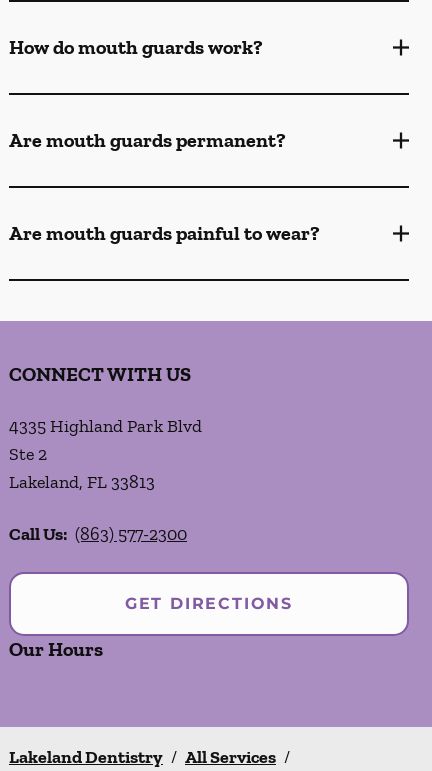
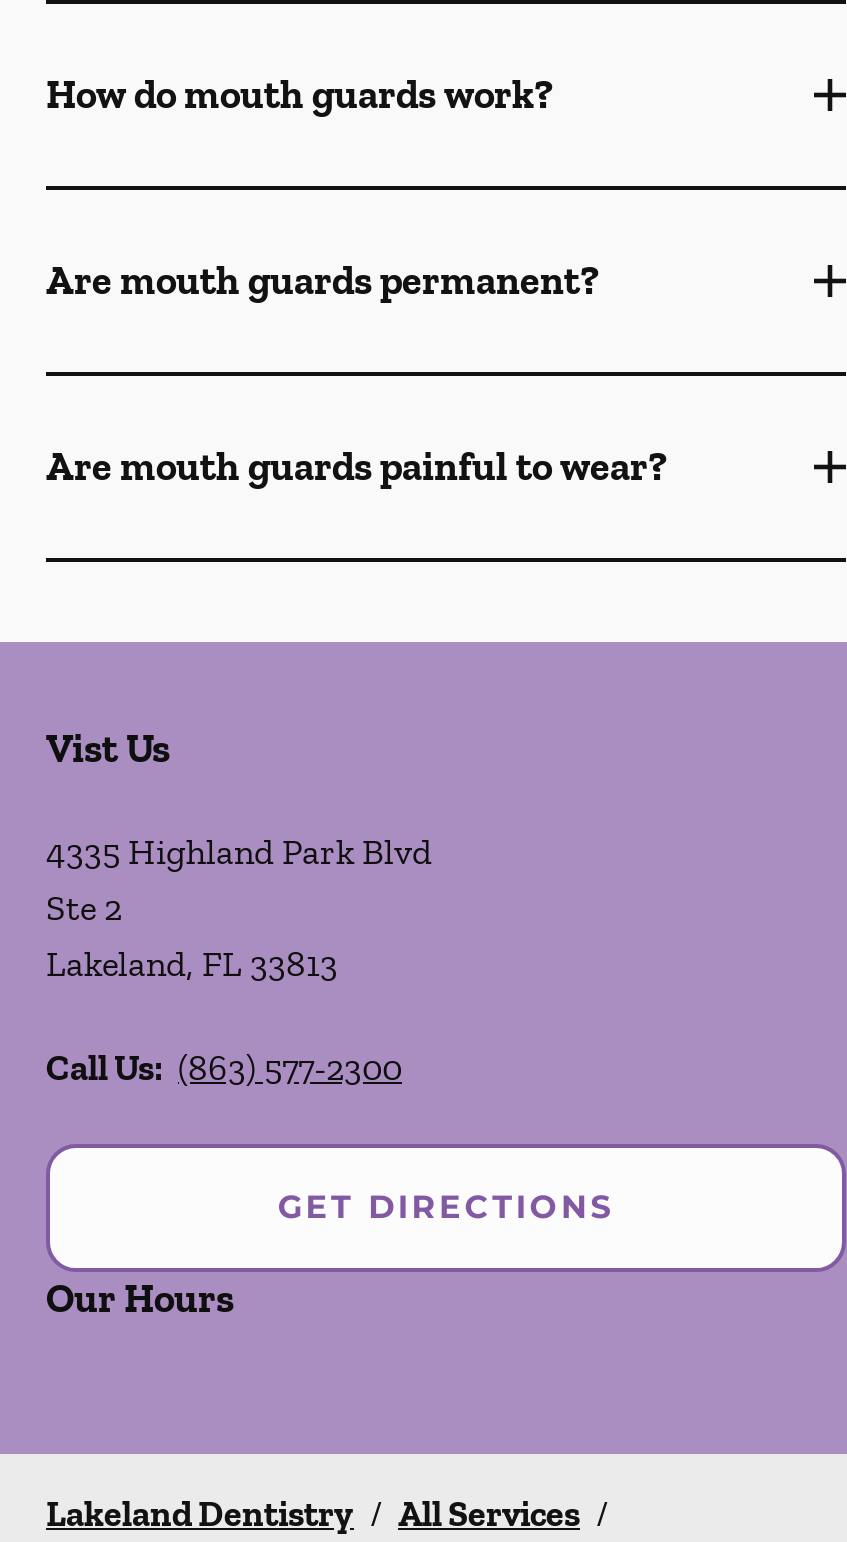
- CONNECT WITH US
+ Vist Us
